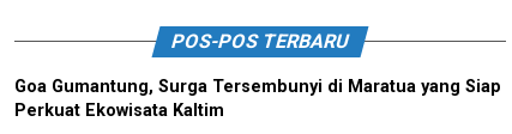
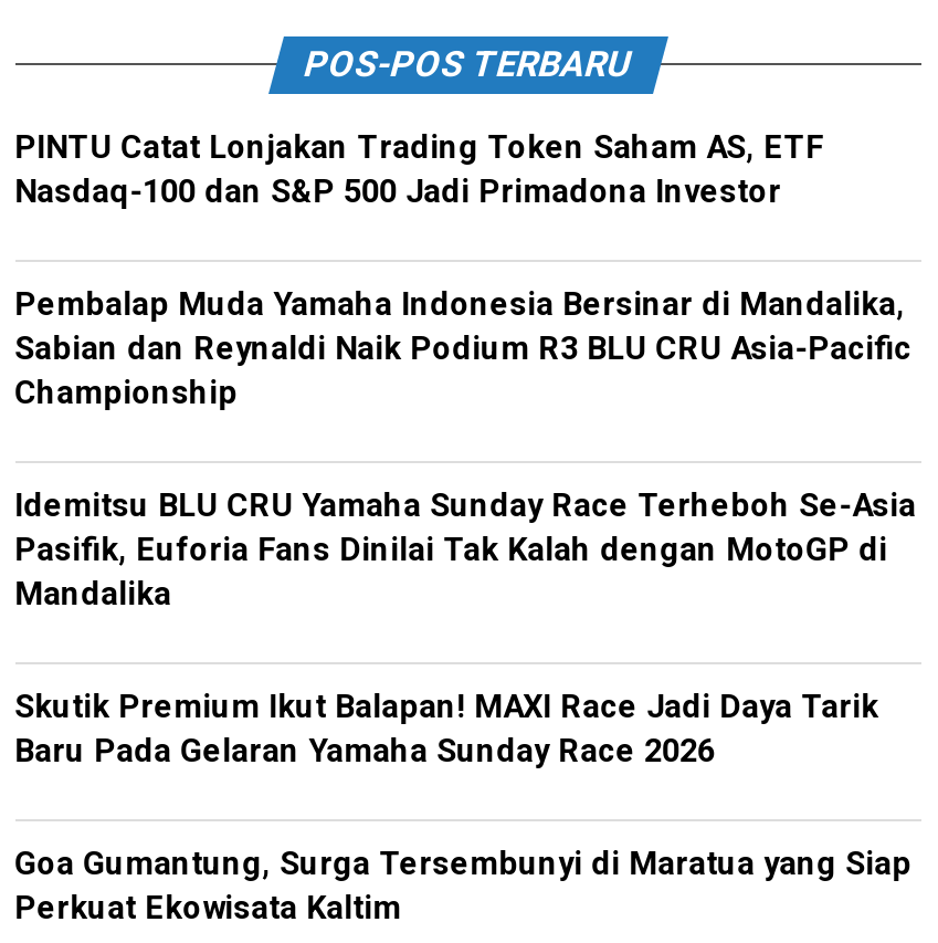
+ PINTU Catat Lonjakan Trading Token Saham AS, ETF
+ Nasdaq-100 dan S&P 500 Jadi Primadona Investor
+ Pembalap Muda Yamaha Indonesia Bersinar di Mandalika,
+ Sabian dan Reynaldi Naik Podium R3 BLU CRU Asia-Pacific
+ Championship
+ Idemitsu BLU CRU Yamaha Sunday Race Terheboh Se-Asia
+ Pasifik, Euforia Fans Dinilai Tak Kalah dengan MotoGP di
+ Mandalika
+ Skutik Premium Ikut Balapan! MAXI Race Jadi Daya Tarik
+ Baru Pada Gelaran Yamaha Sunday Race 2026
